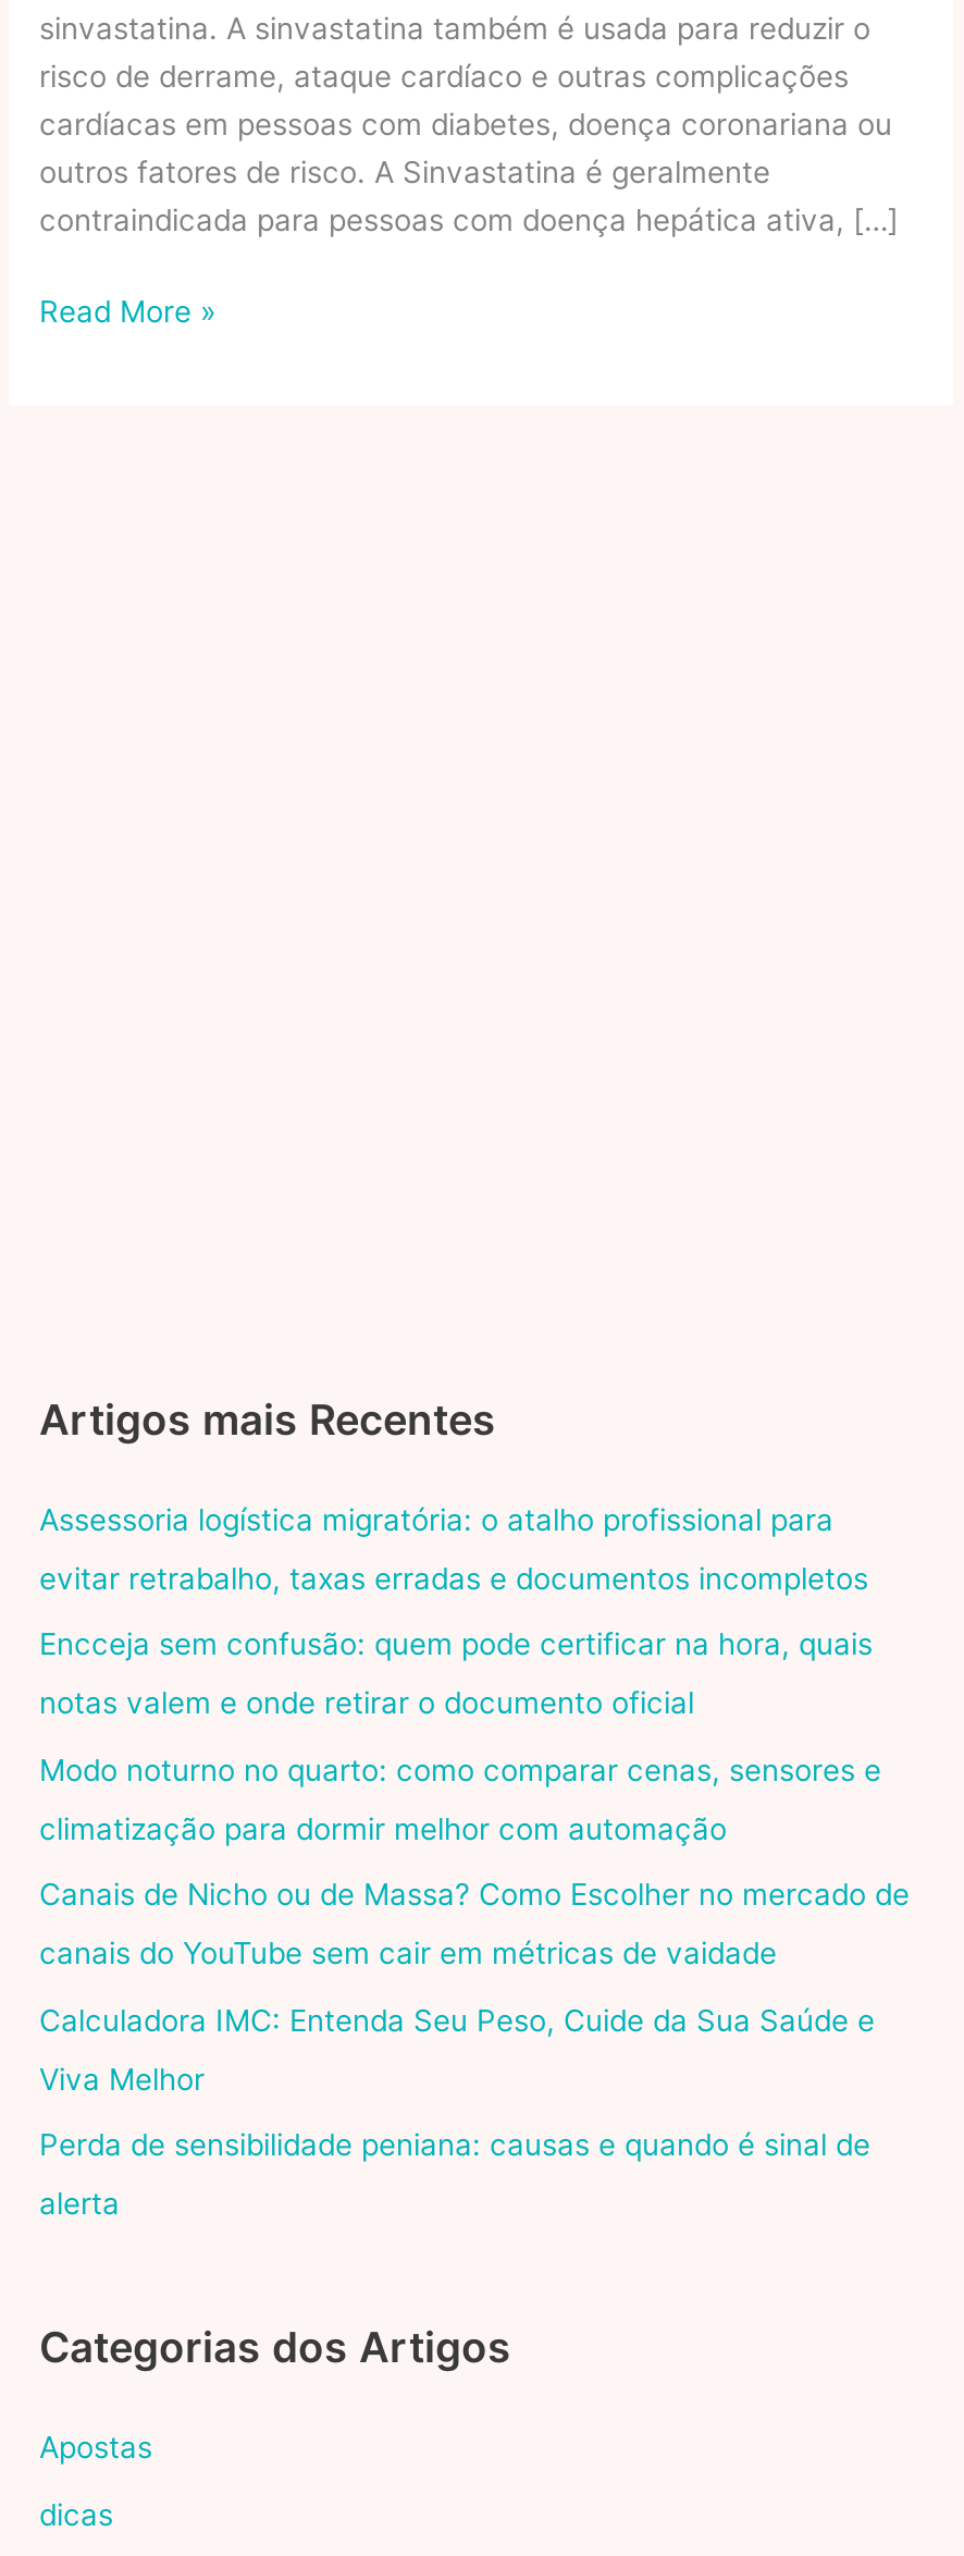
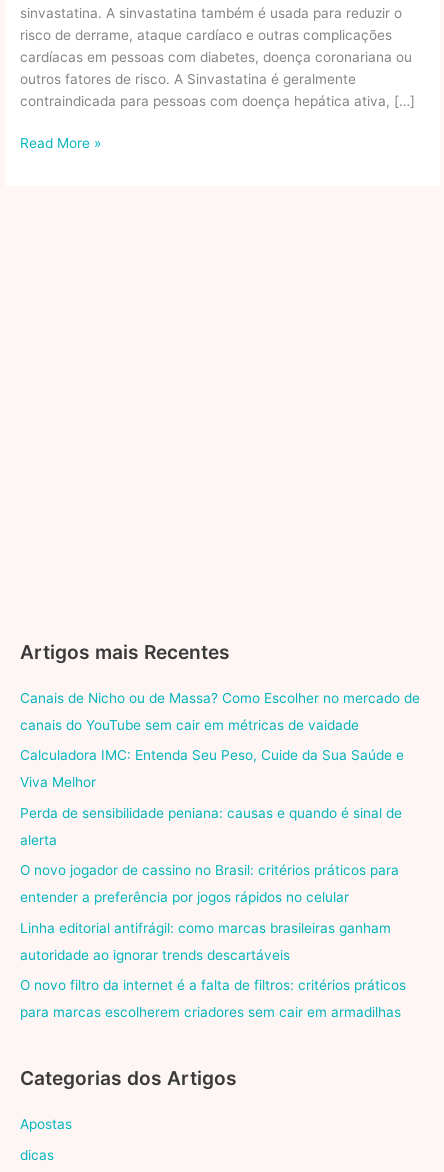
- Assessoria logística migratória: o atalho profissional para
- evitar retrabalho, taxas erradas e documentos incompletos
- Encceja sem confusão: quem pode certificar na hora, quais
- notas valem e onde retirar o documento oficial
- Modo noturno no quarto: como comparar cenas, sensores e
- climatização para dormir melhor com automação

moved up: Canais de Nicho ou de Massa? Como Escolher no mercado de | canais do YouTube sem cair em métricas de vaidade | Calculadora IMC: Entenda Seu Peso, Cuide da Sua Saúde e | Viva Melhor | Perda de sensibilidade peniana: causas e quando é sinal de | alerta

+ O novo jogador de cassino no Brasil: critérios práticos para
+ entender a preferência por jogos rápidos no celular
+ Linha editorial antifrágil: como marcas brasileiras ganham
+ autoridade ao ignorar trends descartáveis
+ O novo filtro da internet é a falta de filtros: critérios práticos
+ para marcas escolherem criadores sem cair em armadilhas
